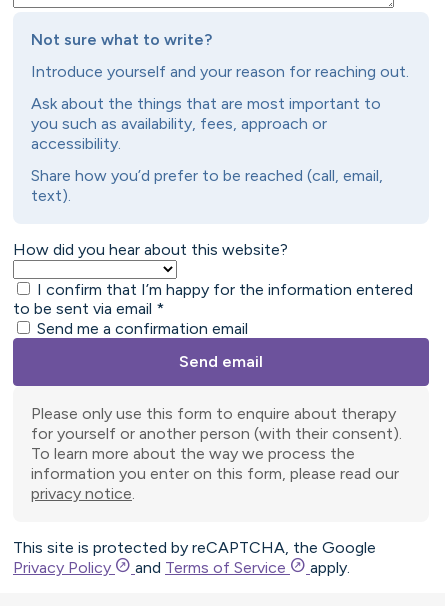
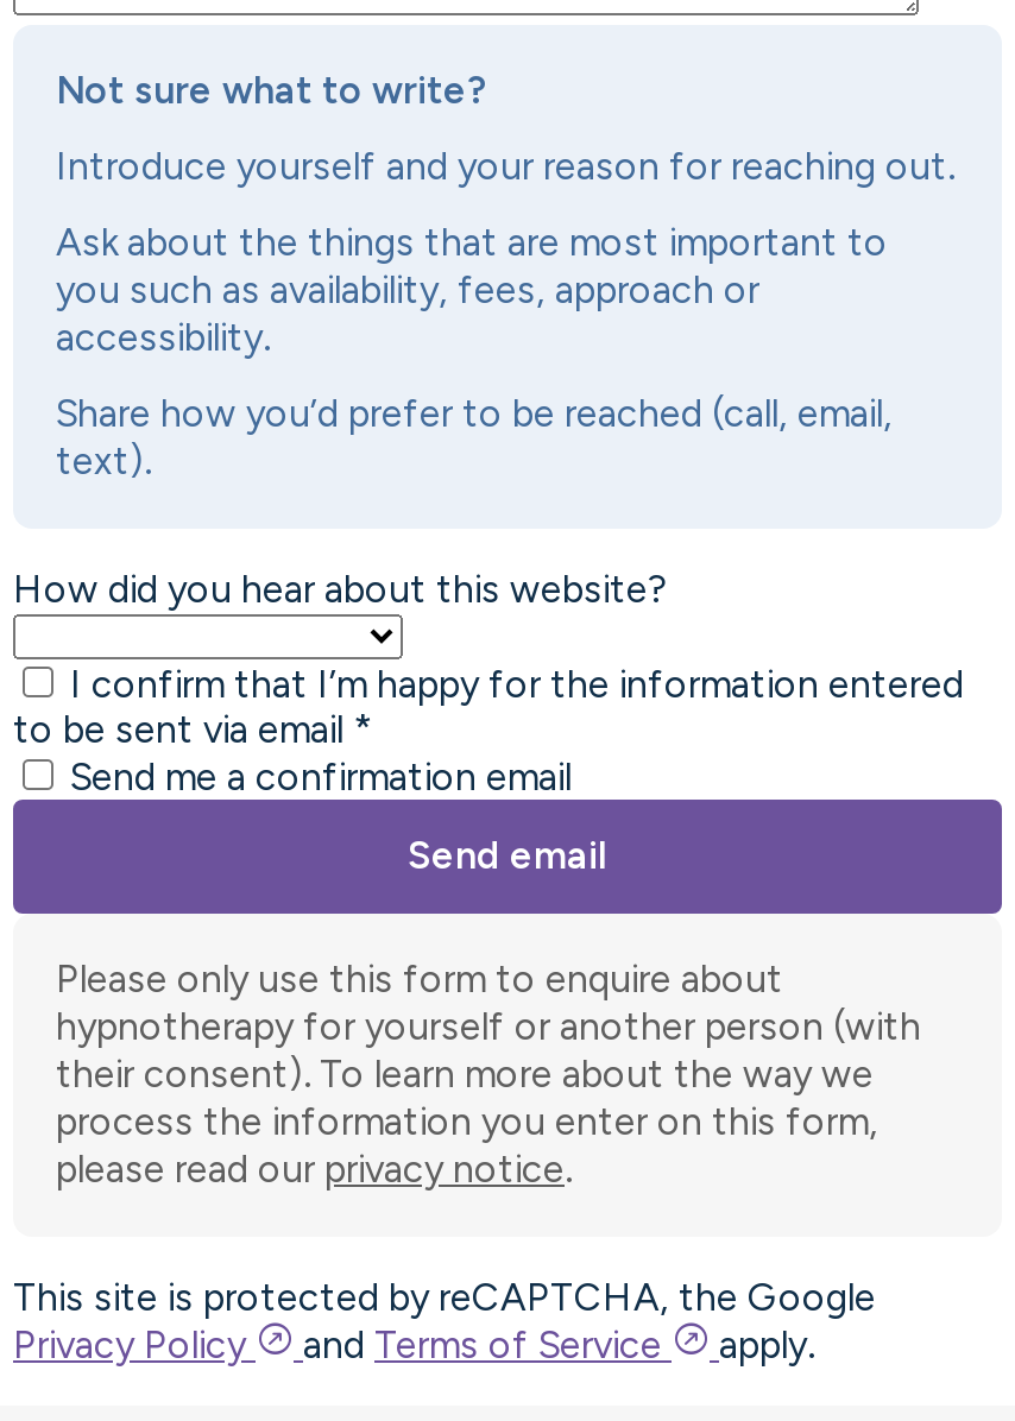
- Please only use this form to enquire about therapy
- for yourself or another person (with their consent).
- To learn more about the way we process the
- information you enter on this form, please read our
- privacy notice.
+ Please only use this form to enquire about
+ hypnotherapy for yourself or another person (with
+ their consent). To learn more about the way we
+ process the information you enter on this form,
+ please read our privacy notice.
